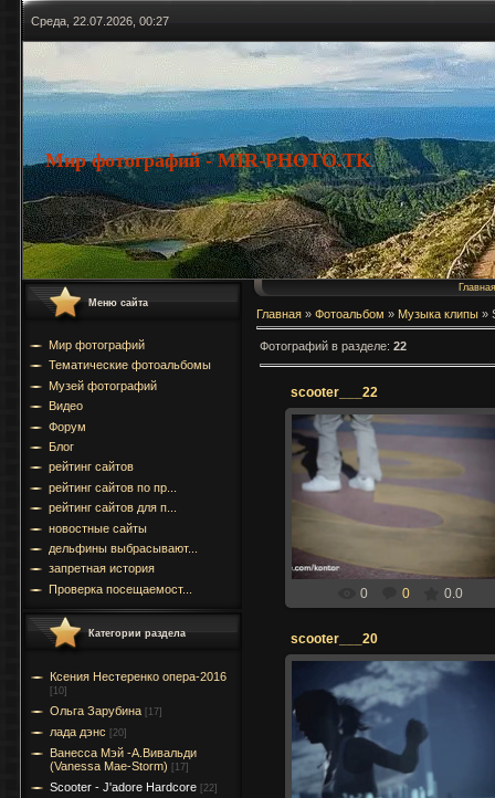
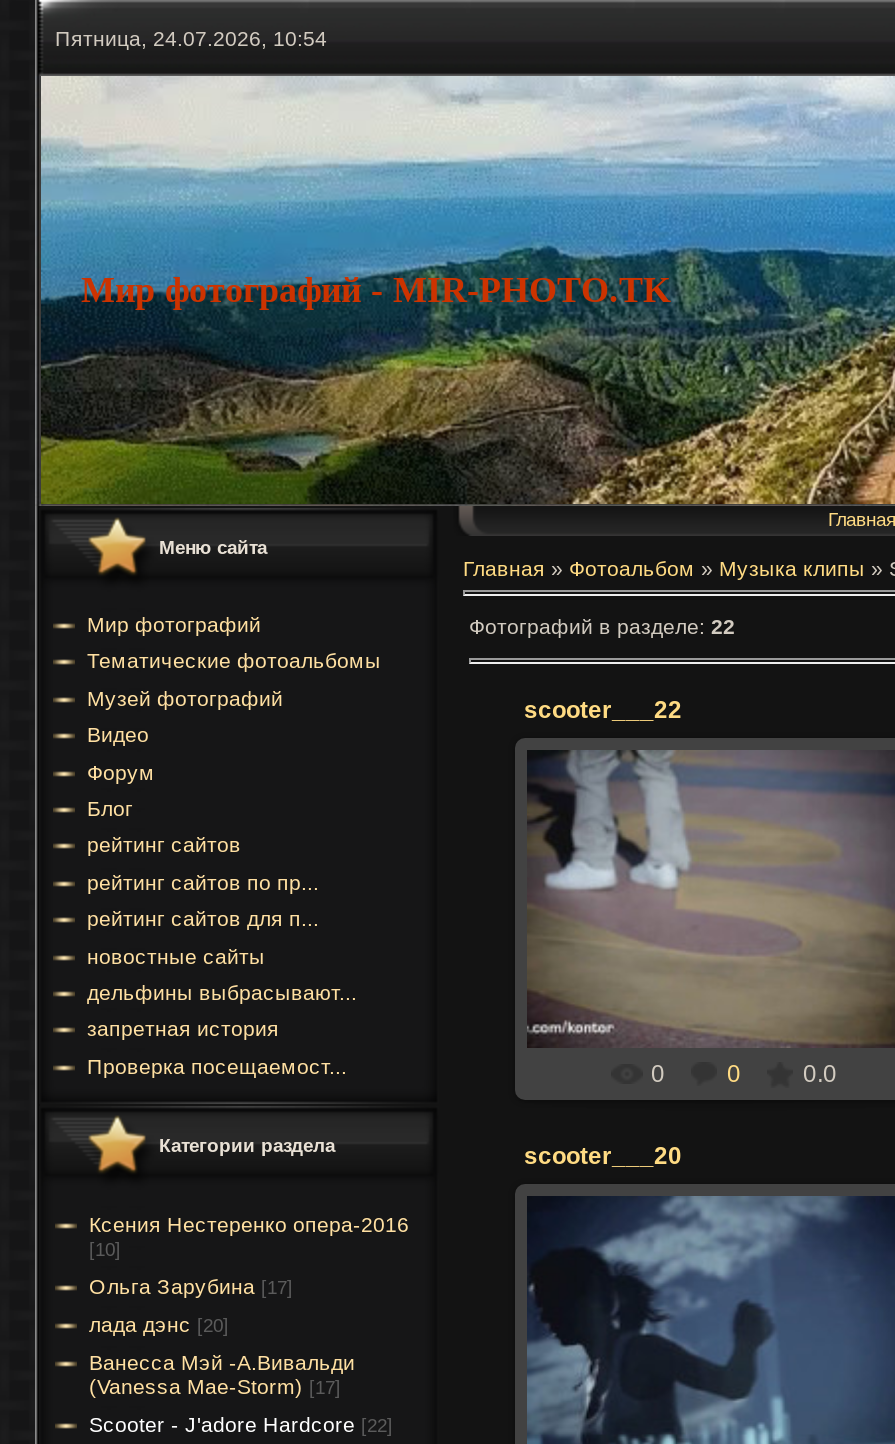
- Среда, 22.07.2026, 00:27
+ Пятница, 24.07.2026, 10:54
